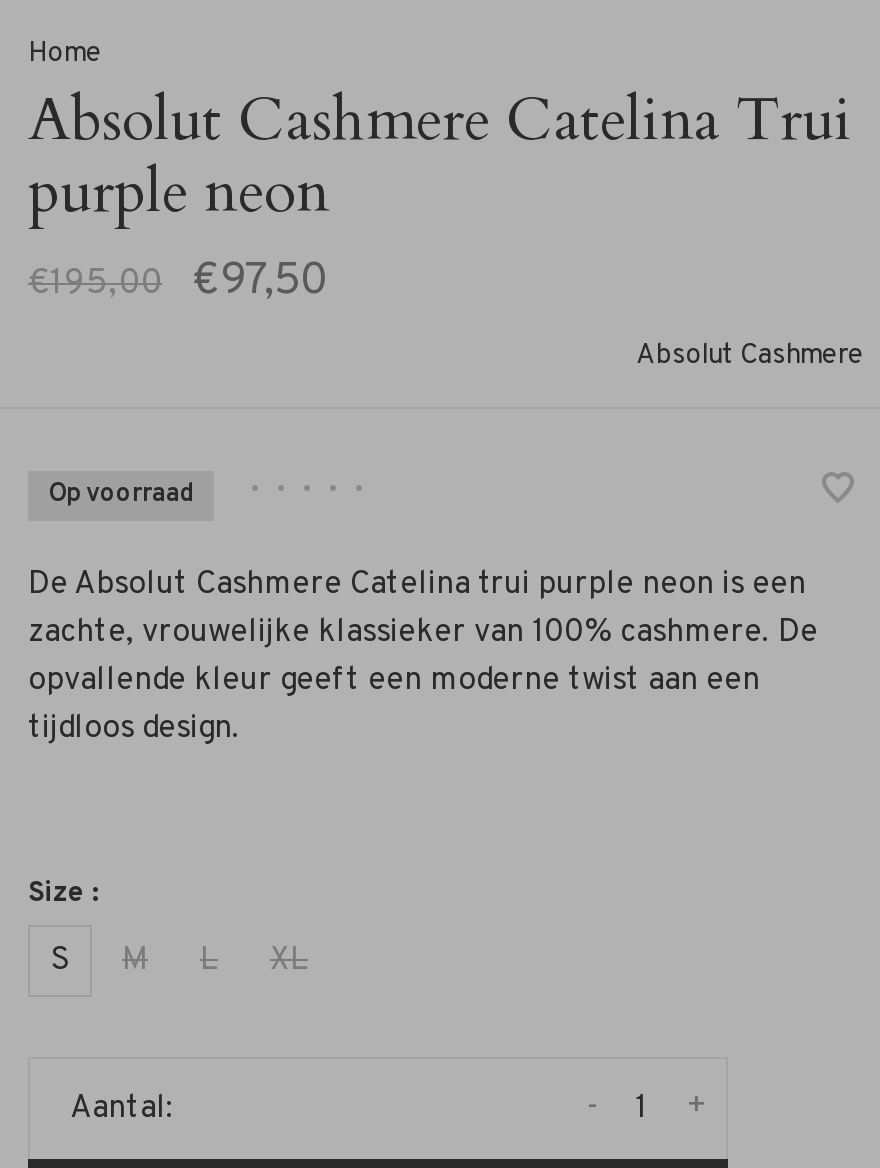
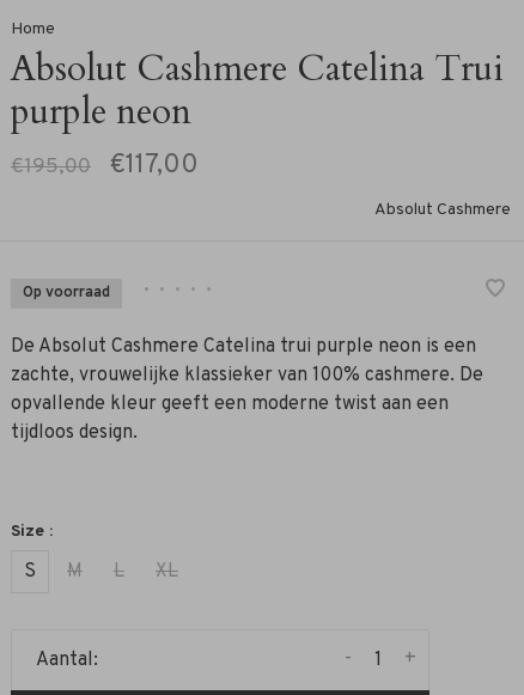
- €195,00 €97,50
+ €195,00 €117,00
